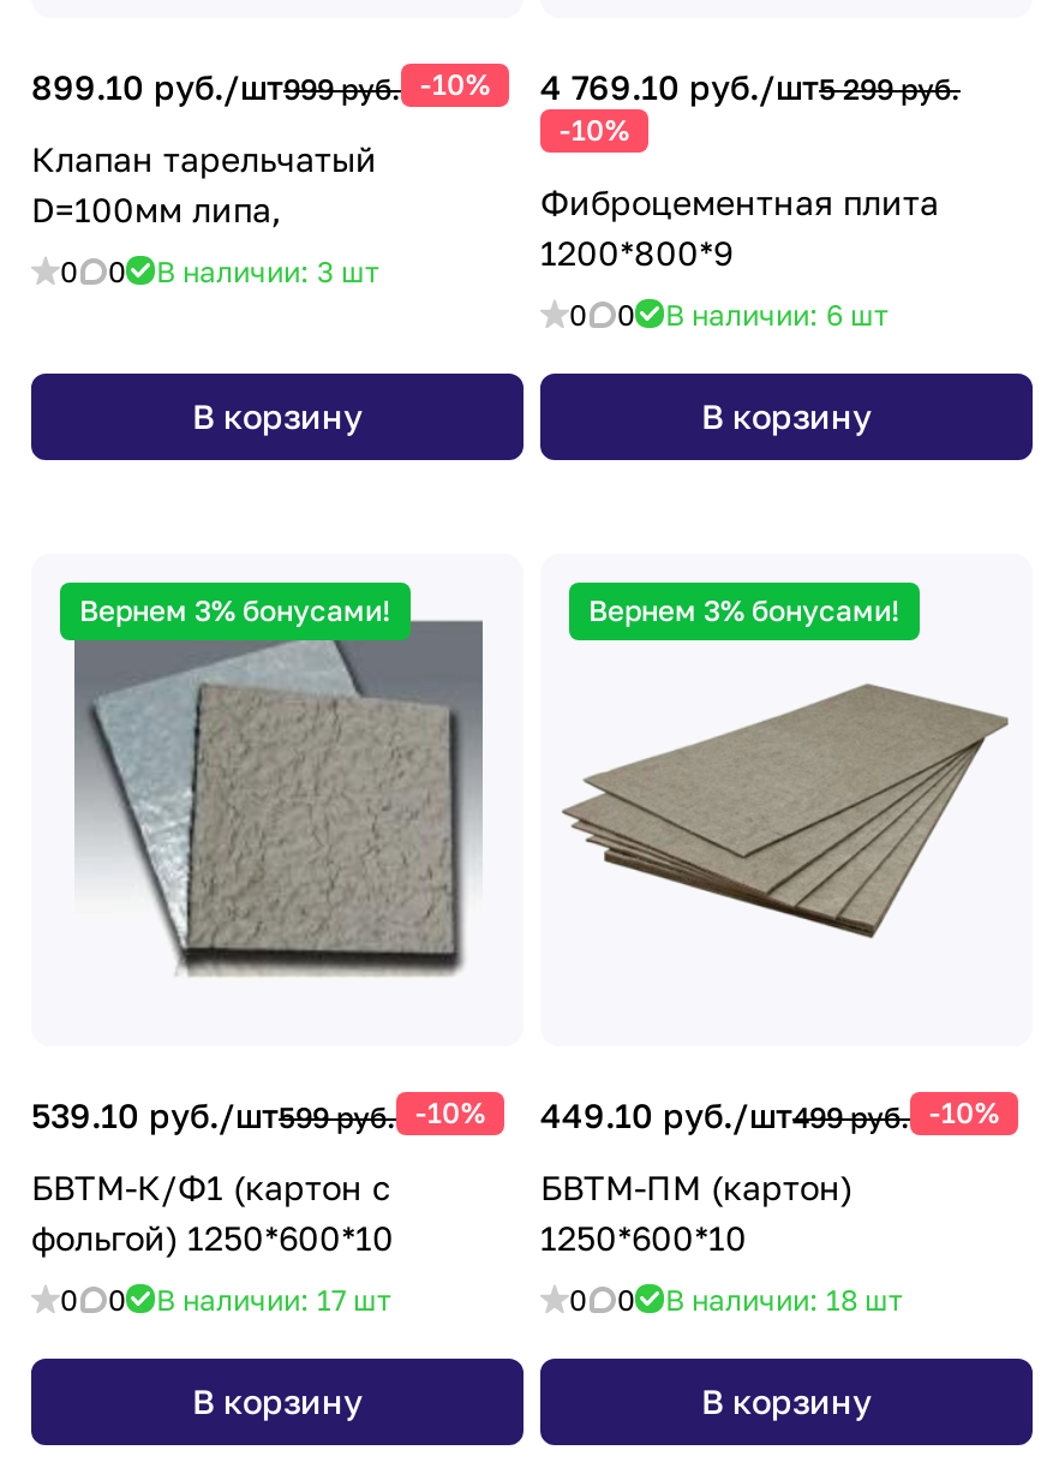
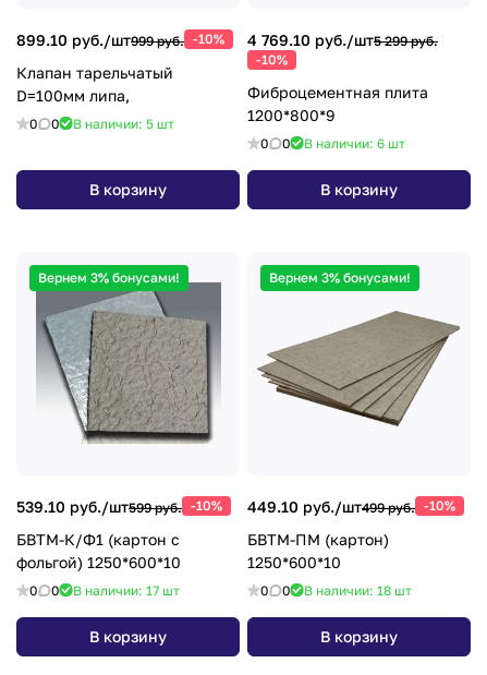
- 0 0 В наличии: 3 шт
+ 0 0 В наличии: 5 шт
